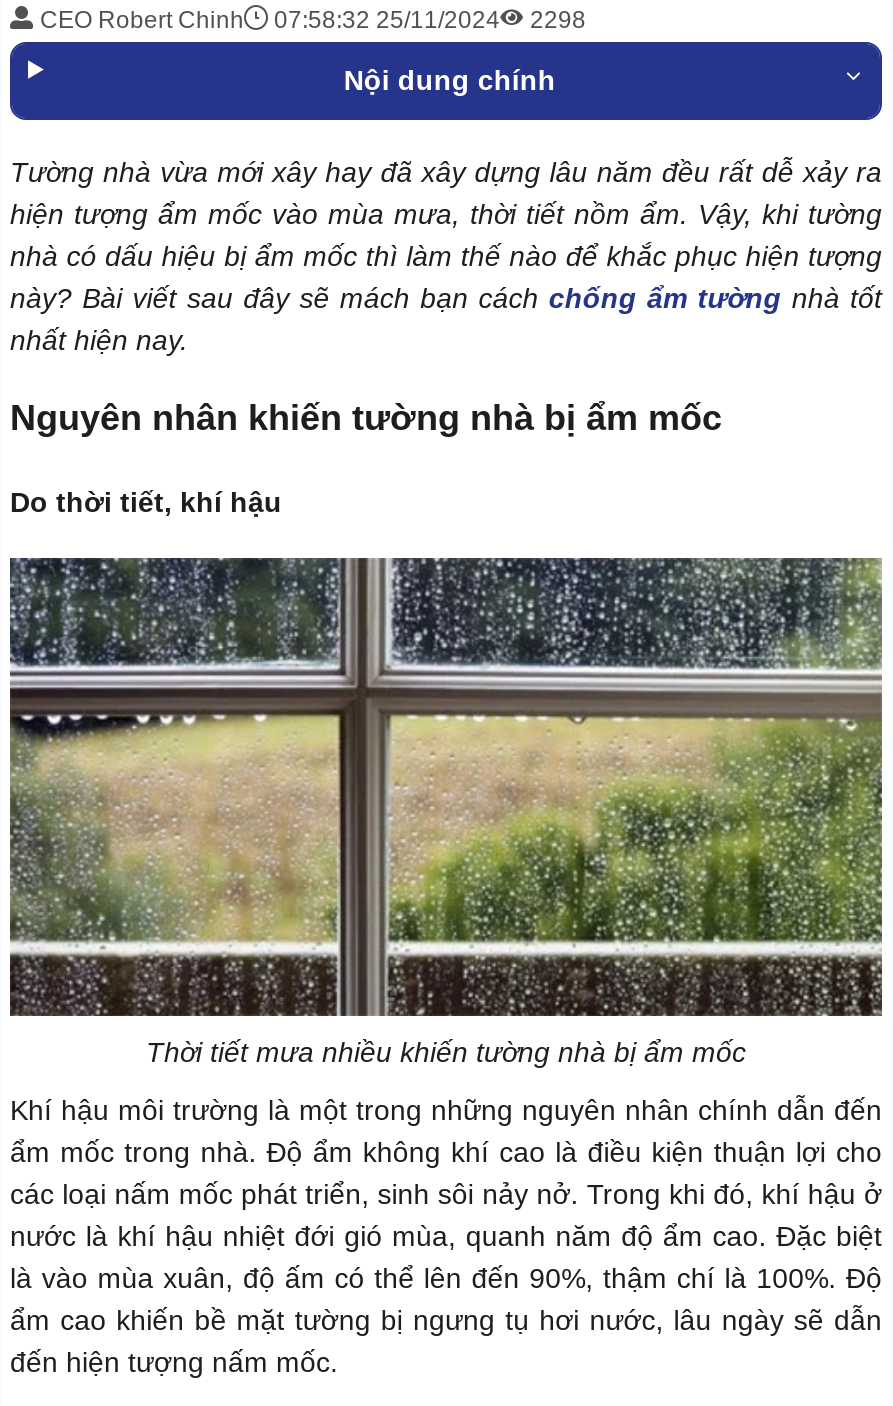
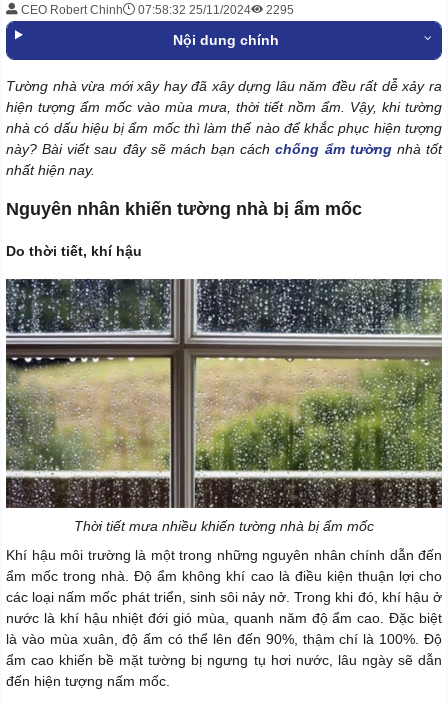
- CEO Robert Chinh 07:58:32 25/11/2024 2298
+ CEO Robert Chinh 07:58:32 25/11/2024 2295
